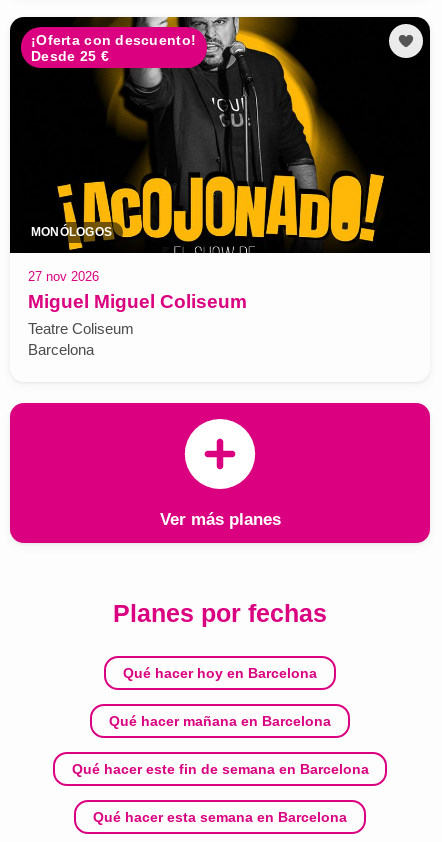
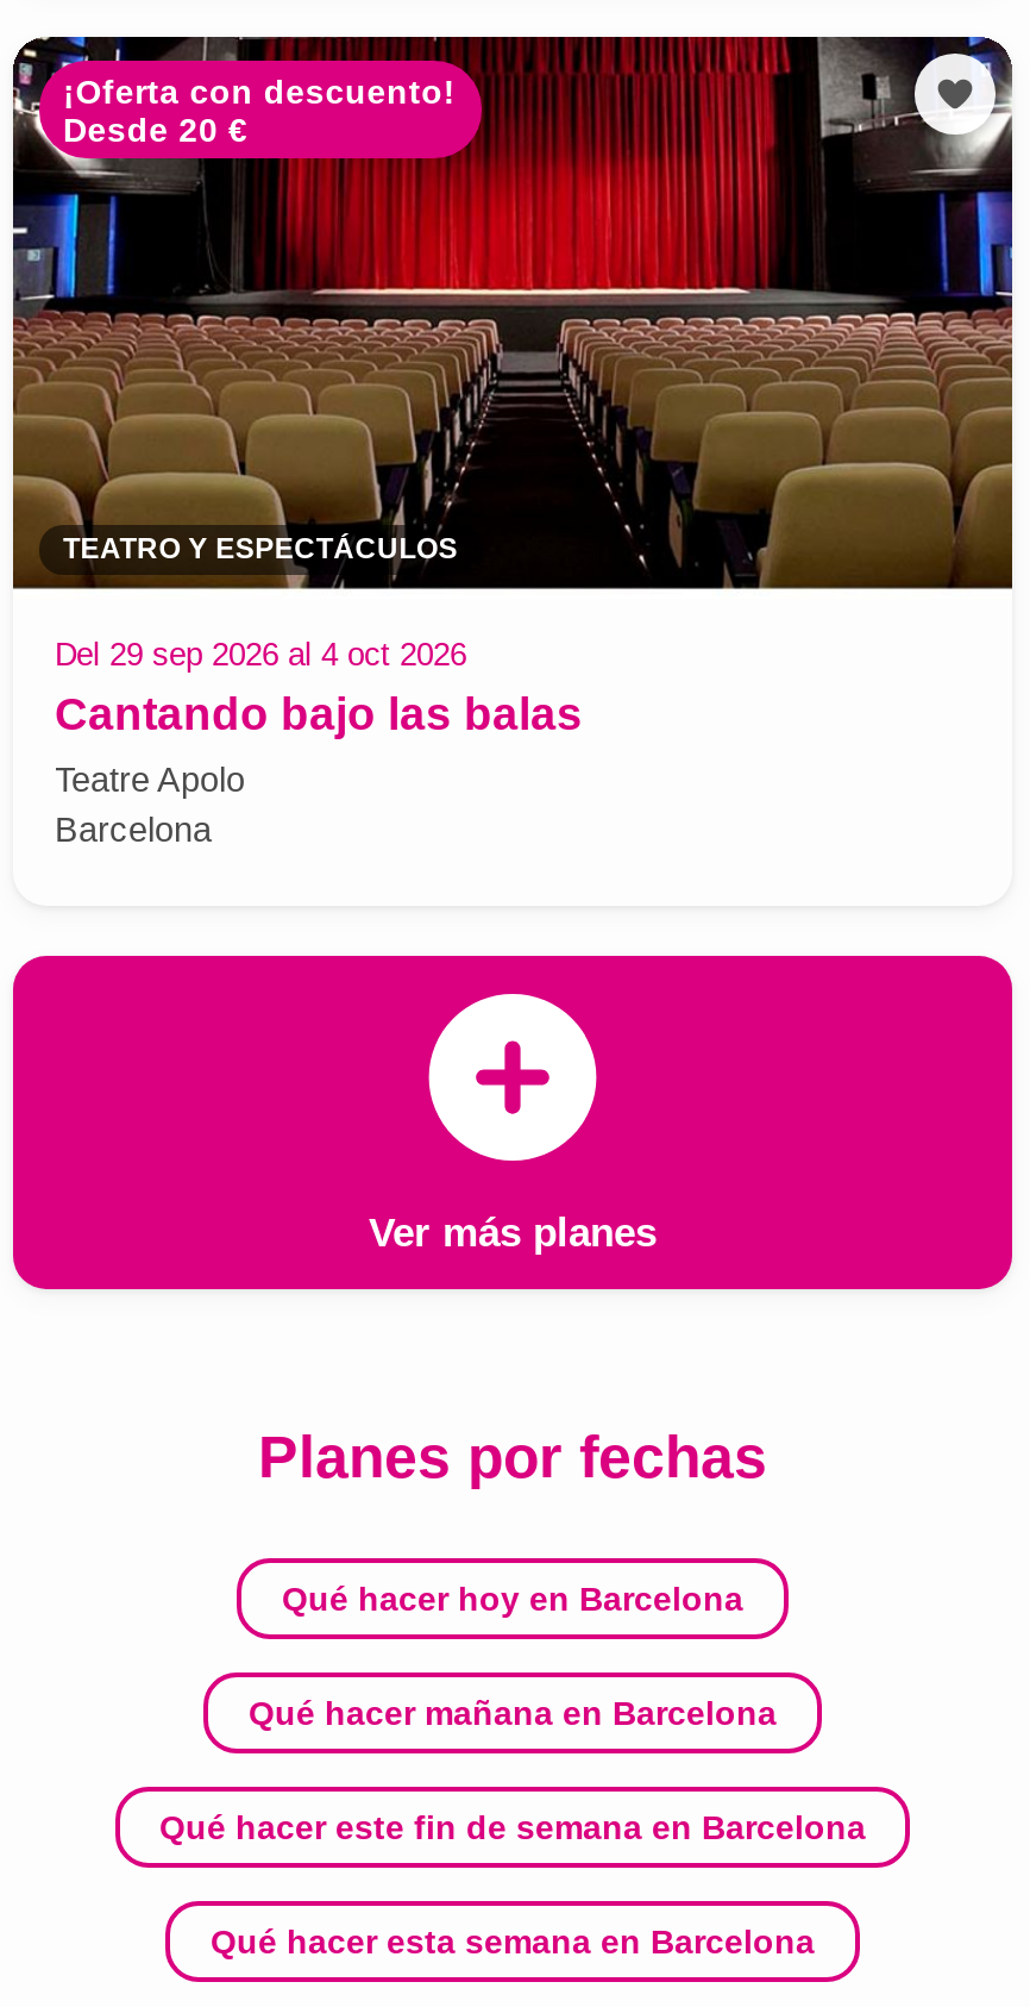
- [image]
- Desde 25 €
+ [image]
+ Desde 20 €

- MONÓLOGOS
+ TEATRO Y ESPECTÁCULOS

- 27 nov 2026
- Miguel Miguel Coliseum
- Teatre Coliseum
+ Del 29 sep 2026 al 4 oct 2026
+ Cantando bajo las balas
+ Teatre Apolo
